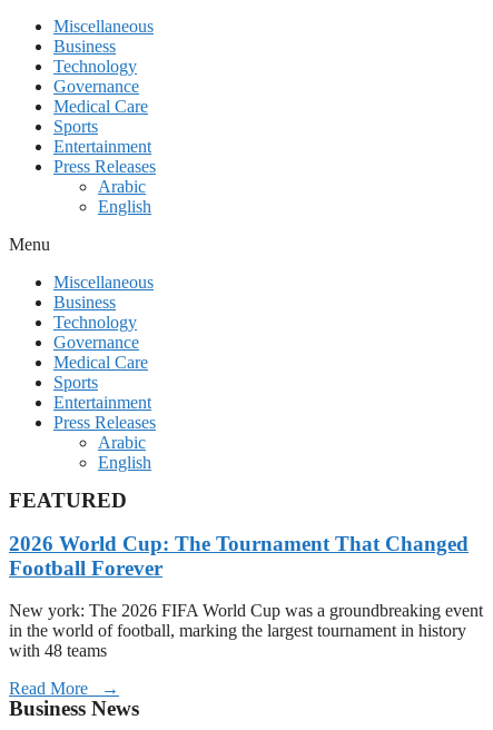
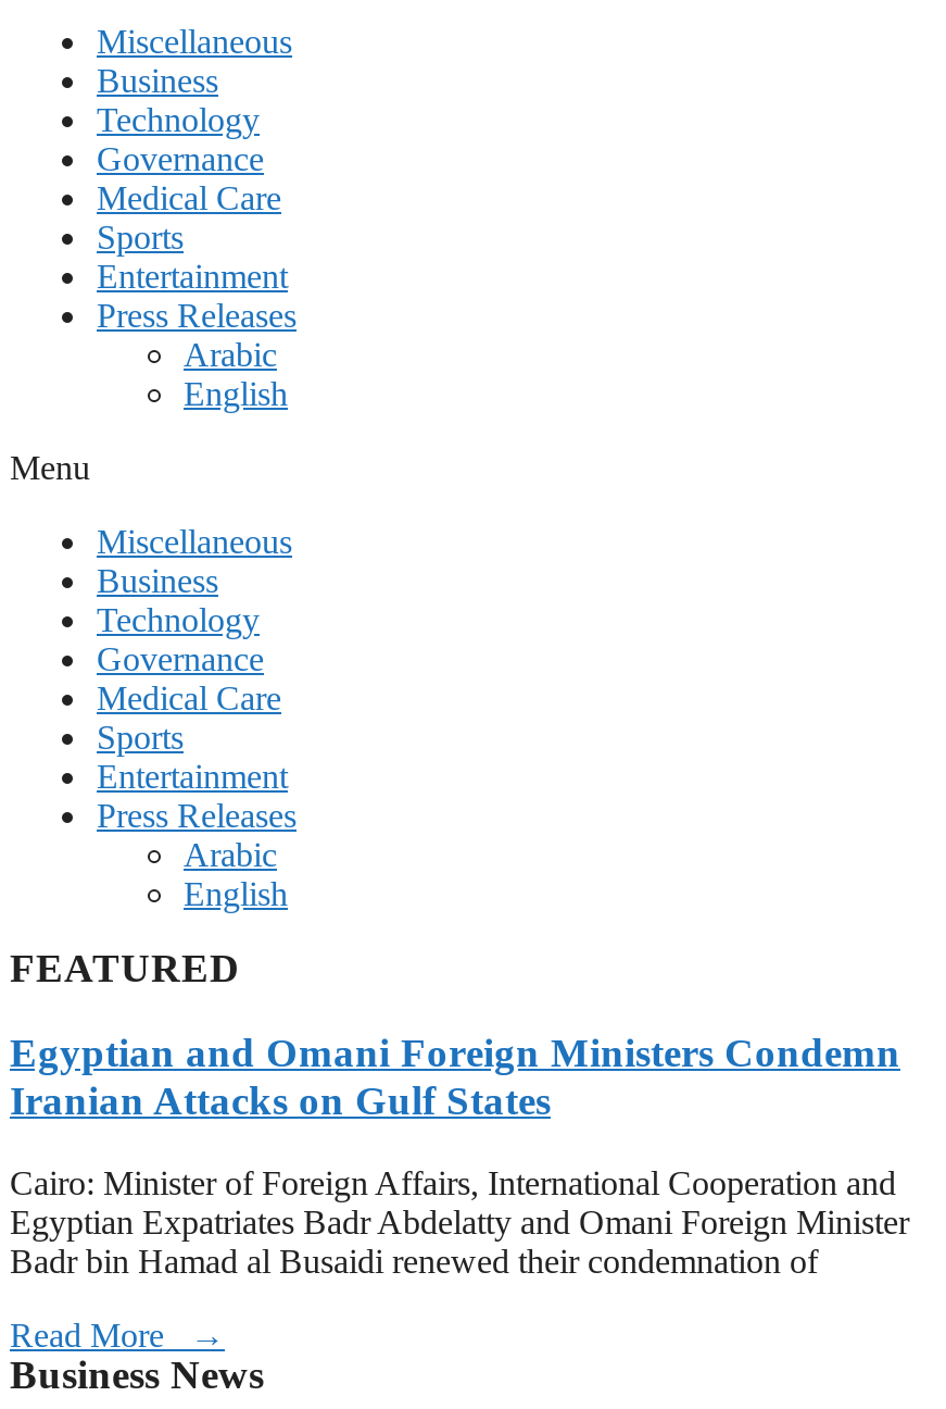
- 2026 World Cup: The Tournament That Changed
- Football Forever
+ Egyptian and Omani Foreign Ministers Condemn
+ Iranian Attacks on Gulf States

- New york: The 2026 FIFA World Cup was a groundbreaking event
- in the world of football, marking the largest tournament in history
- with 48 teams
+ Cairo: Minister of Foreign Affairs, International Cooperation and
+ Egyptian Expatriates Badr Abdelatty and Omani Foreign Minister
+ Badr bin Hamad al Busaidi renewed their condemnation of
